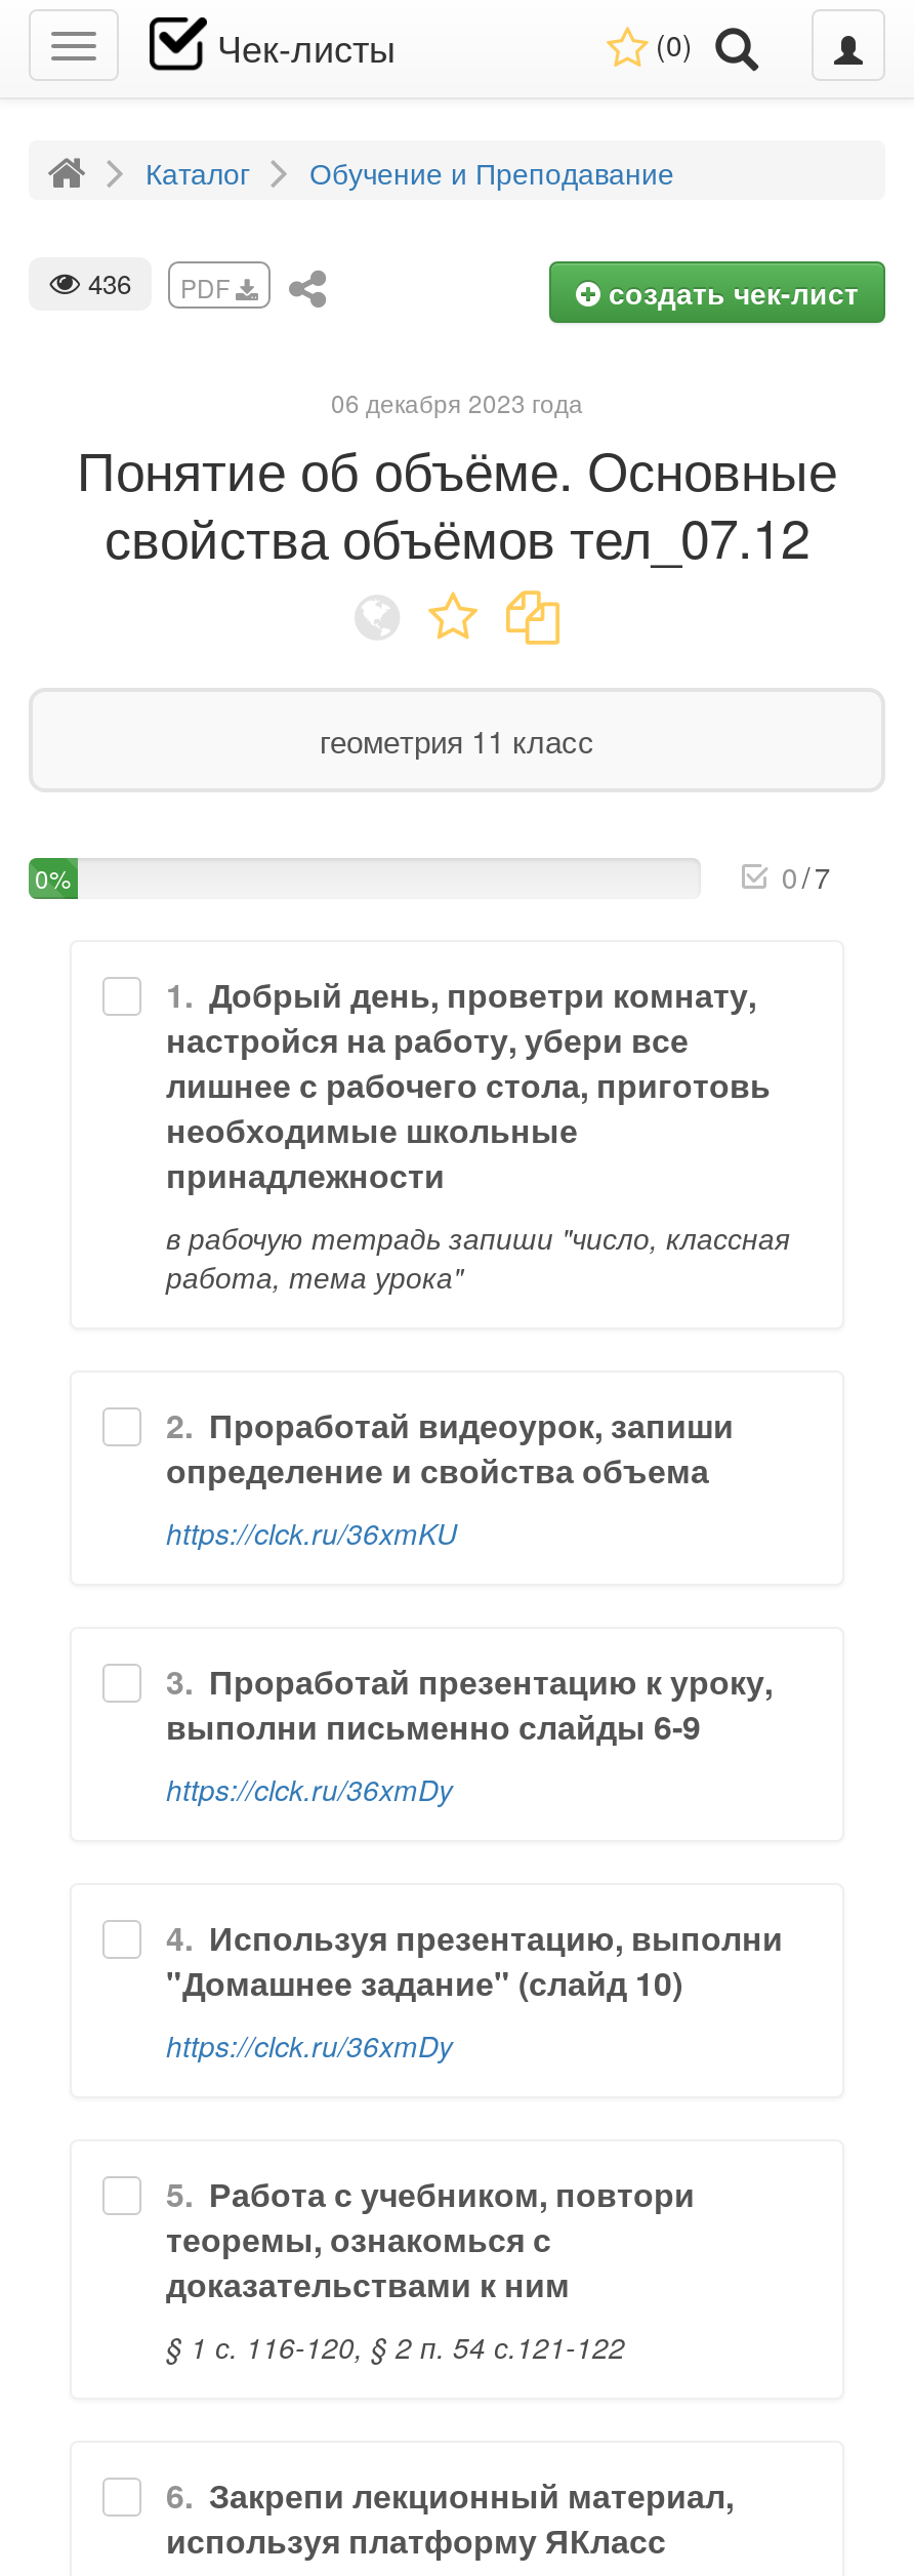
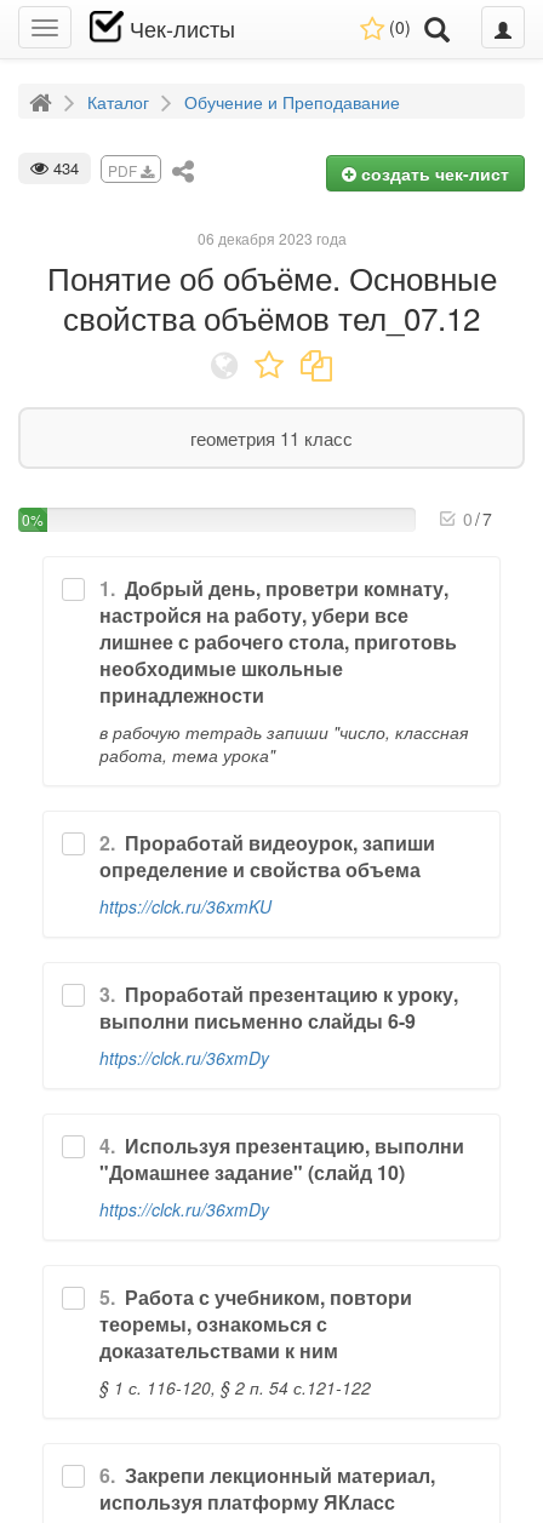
- 436 PDF
+ 434 PDF
